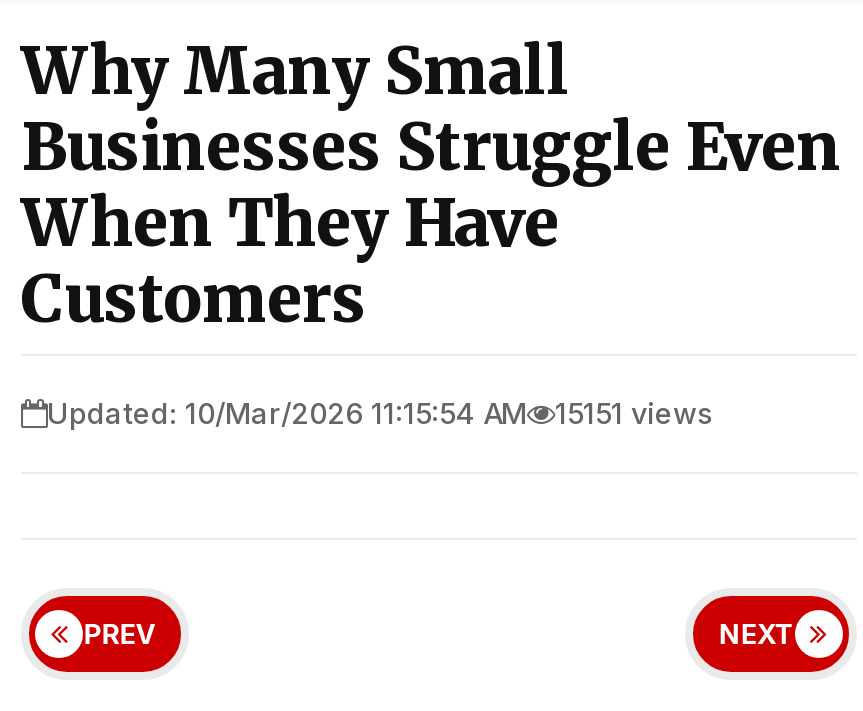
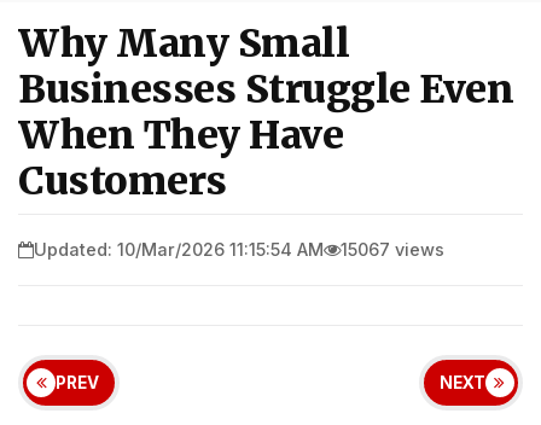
- Updated: 10/Mar/2026 11:15:54 AM 15151 views
+ Updated: 10/Mar/2026 11:15:54 AM 15067 views
